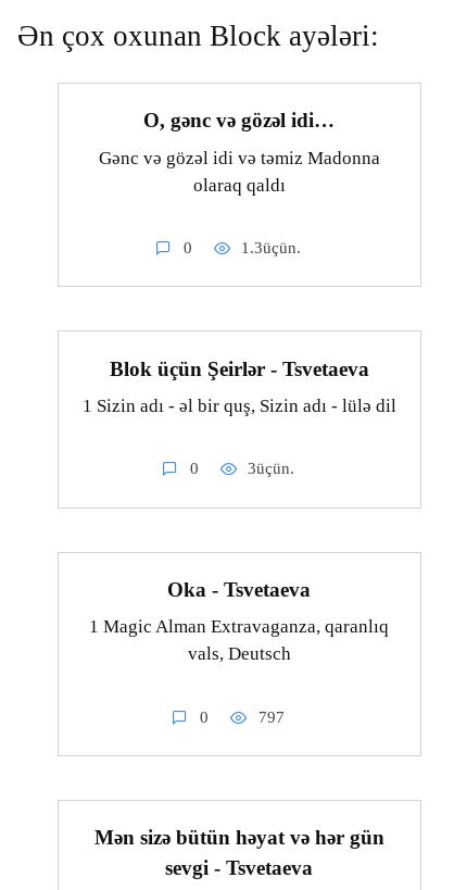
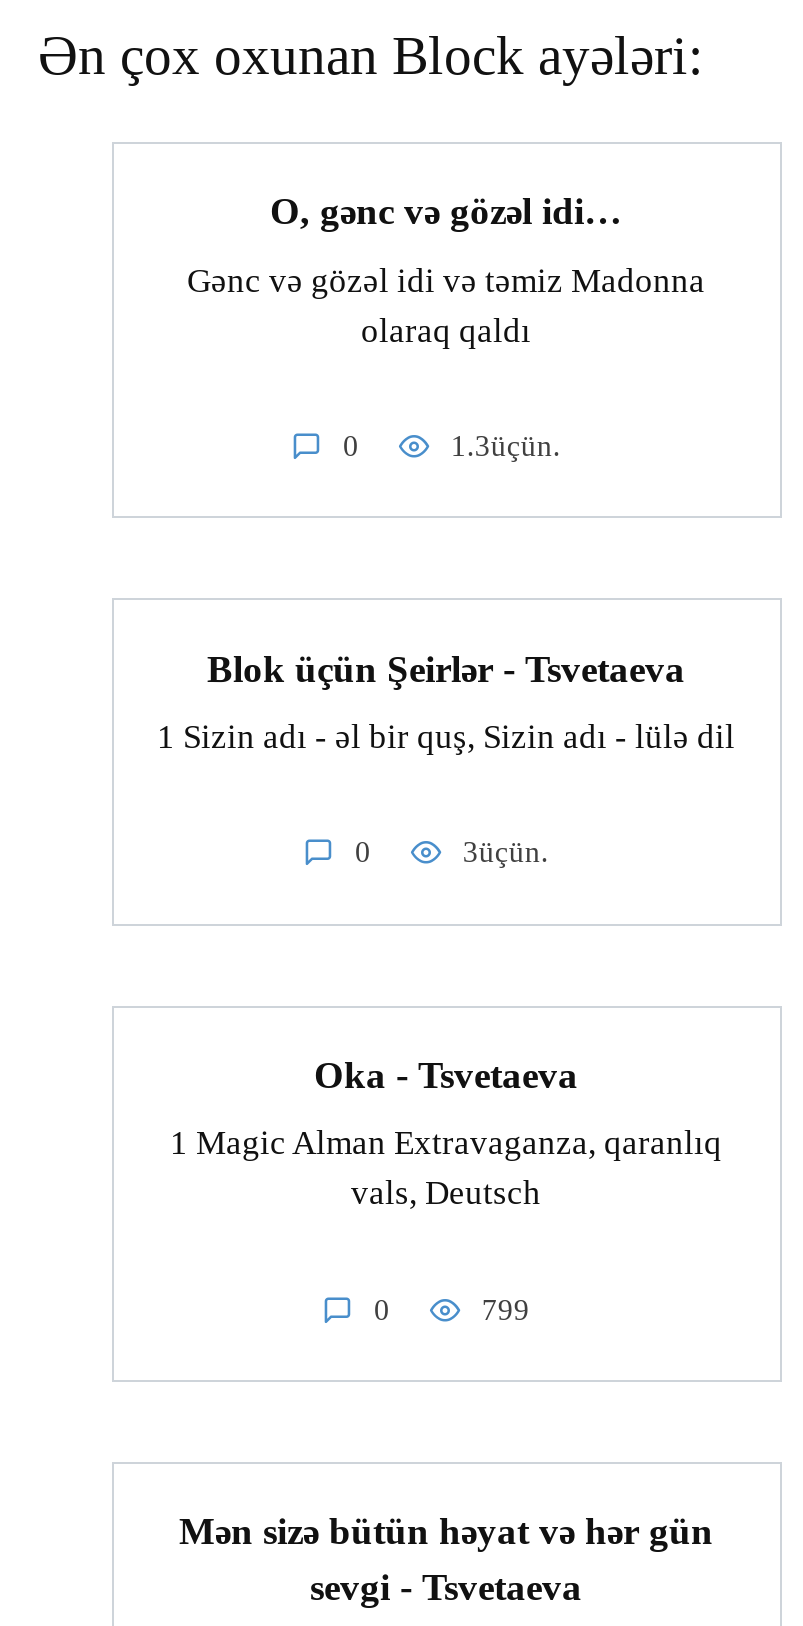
- 797
+ 799
